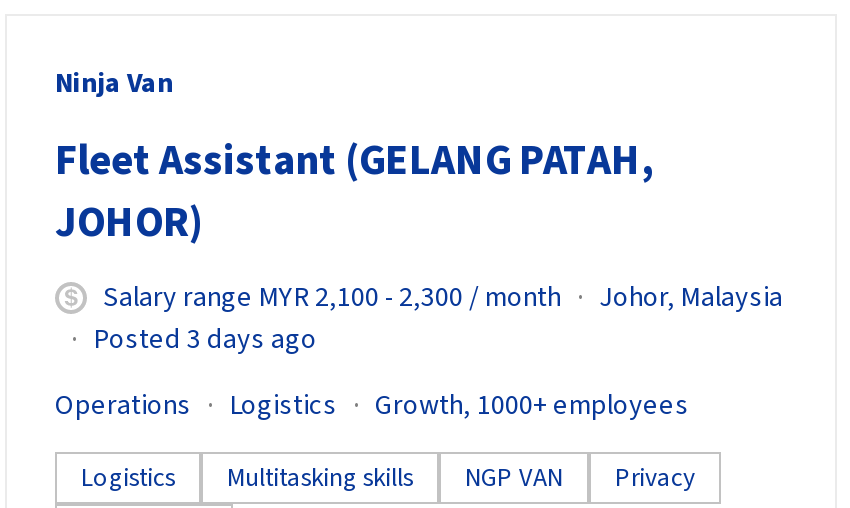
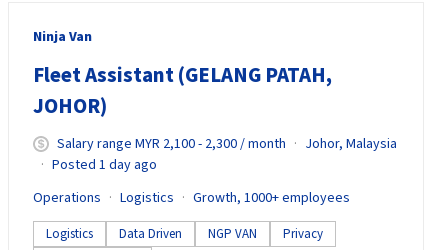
- Posted 3 days ago
+ Posted 1 day ago

- Multitasking skills
+ Data Driven
